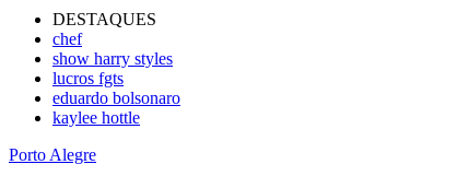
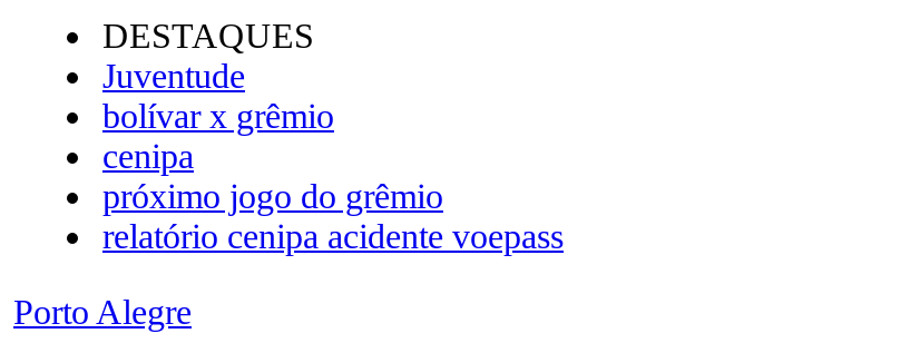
- chef
- show harry styles
- lucros fgts
- eduardo bolsonaro
- kaylee hottle
+ Juventude
+ bolívar x grêmio
+ cenipa
+ próximo jogo do grêmio
+ relatório cenipa acidente voepass
